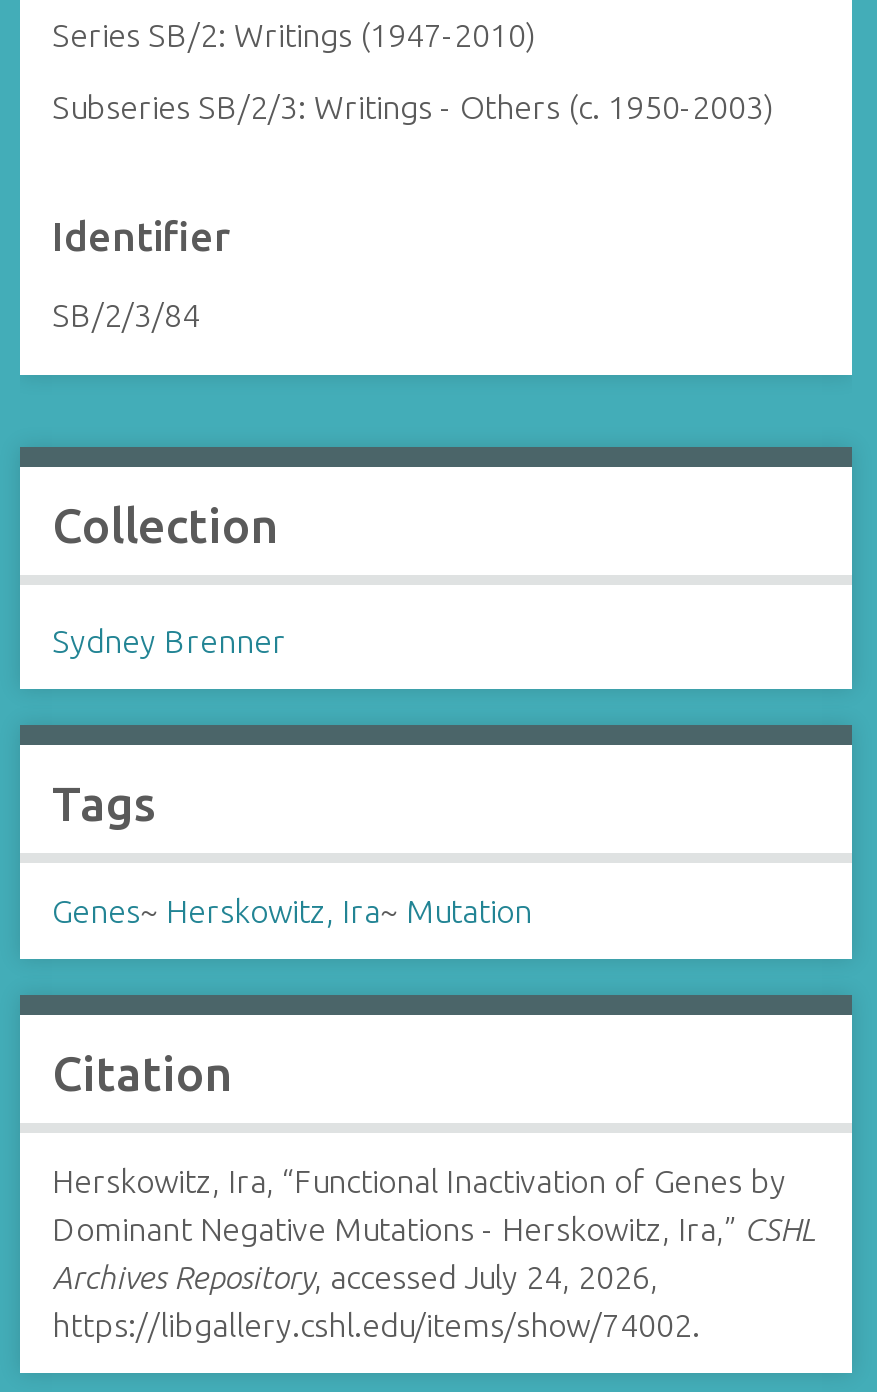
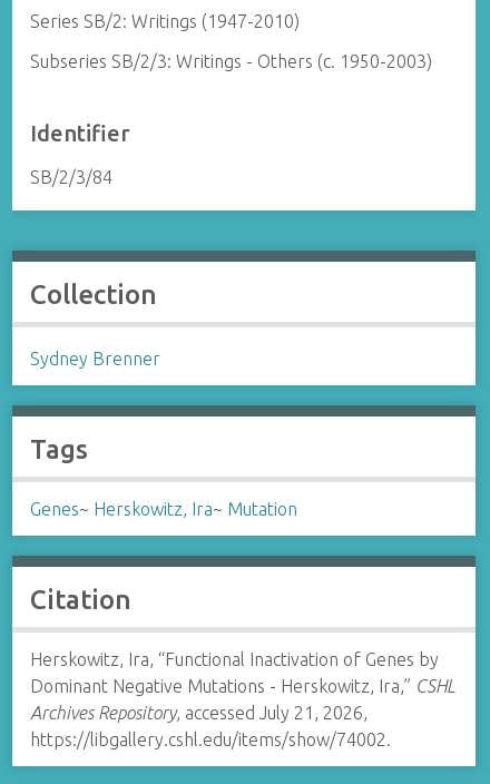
- Archives Repository, accessed July 24, 2026,
+ Archives Repository, accessed July 21, 2026,
